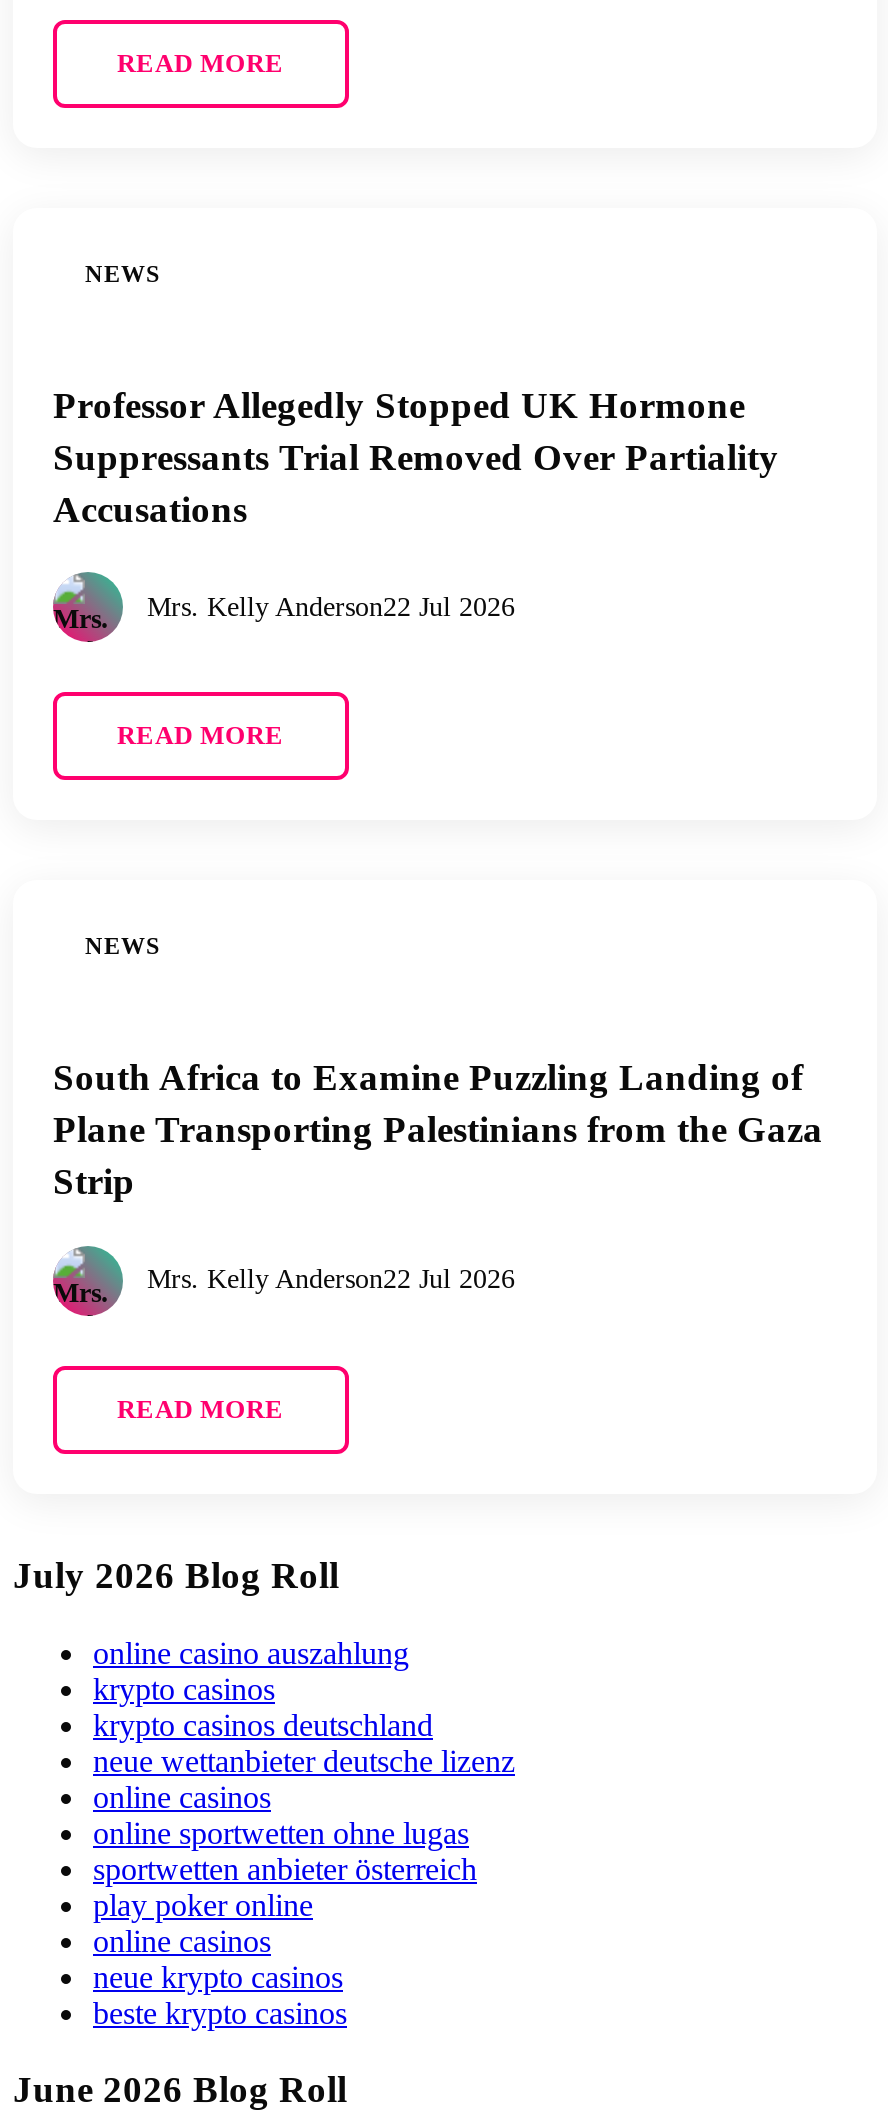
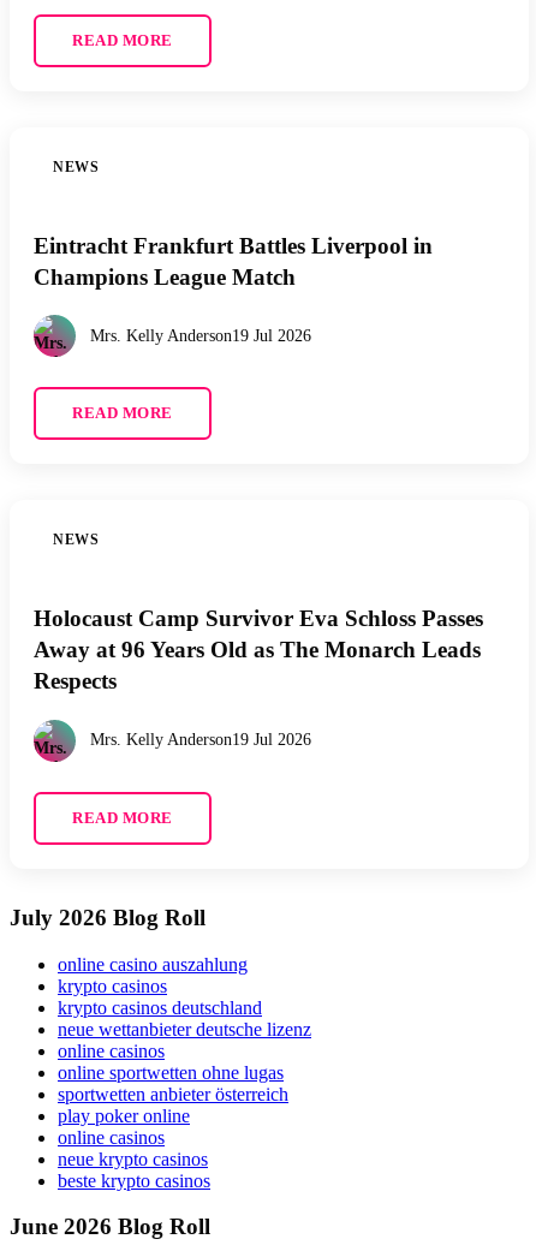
- Professor Allegedly Stopped UK Hormone
- Suppressants Trial Removed Over Partiality
- Accusations
+ Eintracht Frankfurt Battles Liverpool in
+ Champions League Match

- Mrs. Kelly Anderson22 Jul 2026
+ Mrs. Kelly Anderson19 Jul 2026

- South Africa to Examine Puzzling Landing of
- Plane Transporting Palestinians from the Gaza
- Strip
+ Holocaust Camp Survivor Eva Schloss Passes
+ Away at 96 Years Old as The Monarch Leads
+ Respects

- Mrs. Kelly Anderson22 Jul 2026
+ Mrs. Kelly Anderson19 Jul 2026
